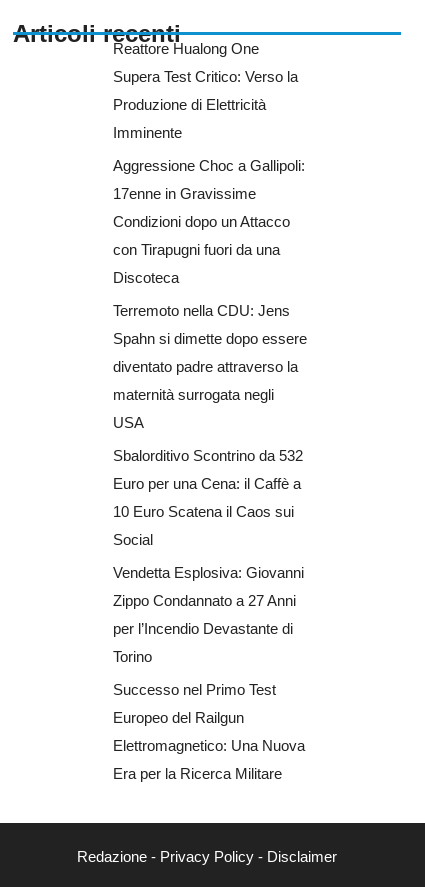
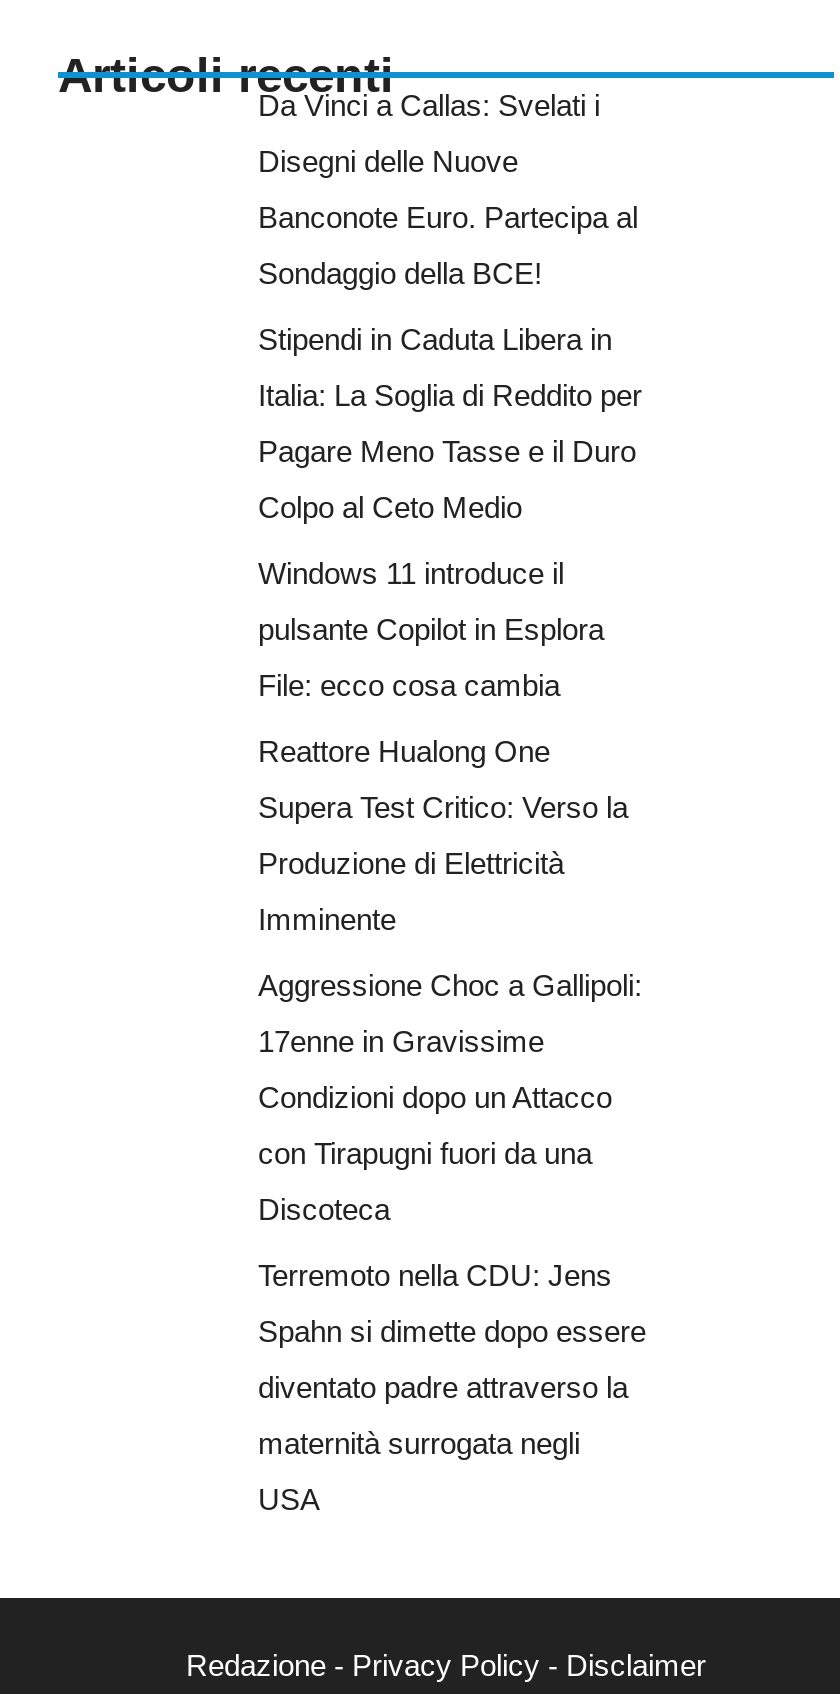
moved down: Reattore Hualong One | Supera Test Critico: Verso la | Produzione di Elettricità | ... | maternità surrogata negli | USA

+ Da Vinci a Callas: Svelati i
+ Disegni delle Nuove
+ Banconote Euro. Partecipa al
+ Sondaggio della BCE!
+ Stipendi in Caduta Libera in
+ Italia: La Soglia di Reddito per
+ Pagare Meno Tasse e il Duro
+ Colpo al Ceto Medio
+ Windows 11 introduce il
+ pulsante Copilot in Esplora
+ File: ecco cosa cambia

- Sbalorditivo Scontrino da 532
- Euro per una Cena: il Caffè a
- 10 Euro Scatena il Caos sui
- Social
- Vendetta Esplosiva: Giovanni
- Zippo Condannato a 27 Anni
- per l’Incendio Devastante di
- Torino
- Successo nel Primo Test
- Europeo del Railgun
- Elettromagnetico: Una Nuova
- Era per la Ricerca Militare
